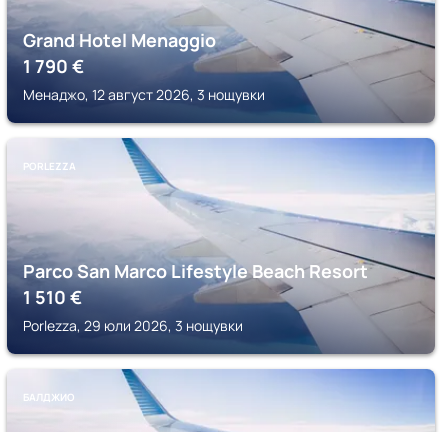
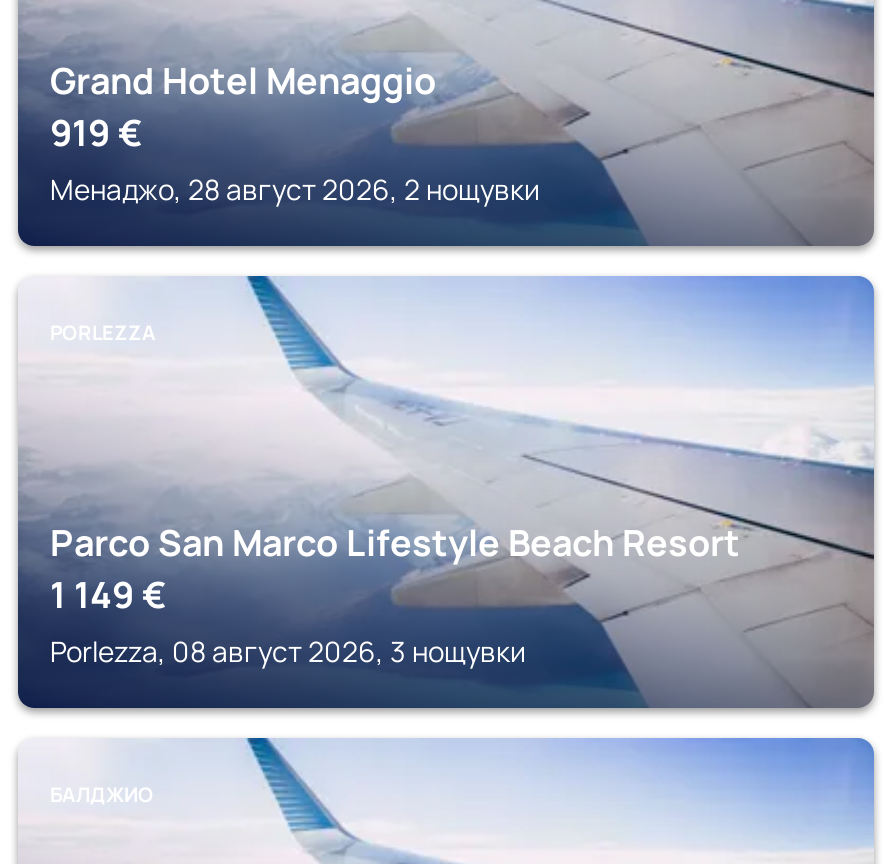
- 1 790 €
+ 919 €

- Менаджо, 12 август 2026, 3 нощувки
+ Менаджо, 28 август 2026, 2 нощувки

- 1 510 €
+ 1 149 €

- Porlezza, 29 юли 2026, 3 нощувки
+ Porlezza, 08 август 2026, 3 нощувки
